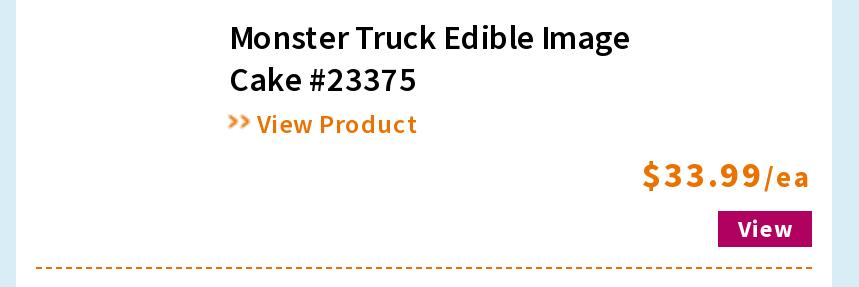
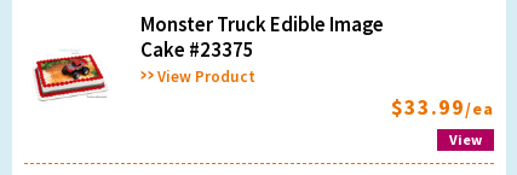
+ [image]
